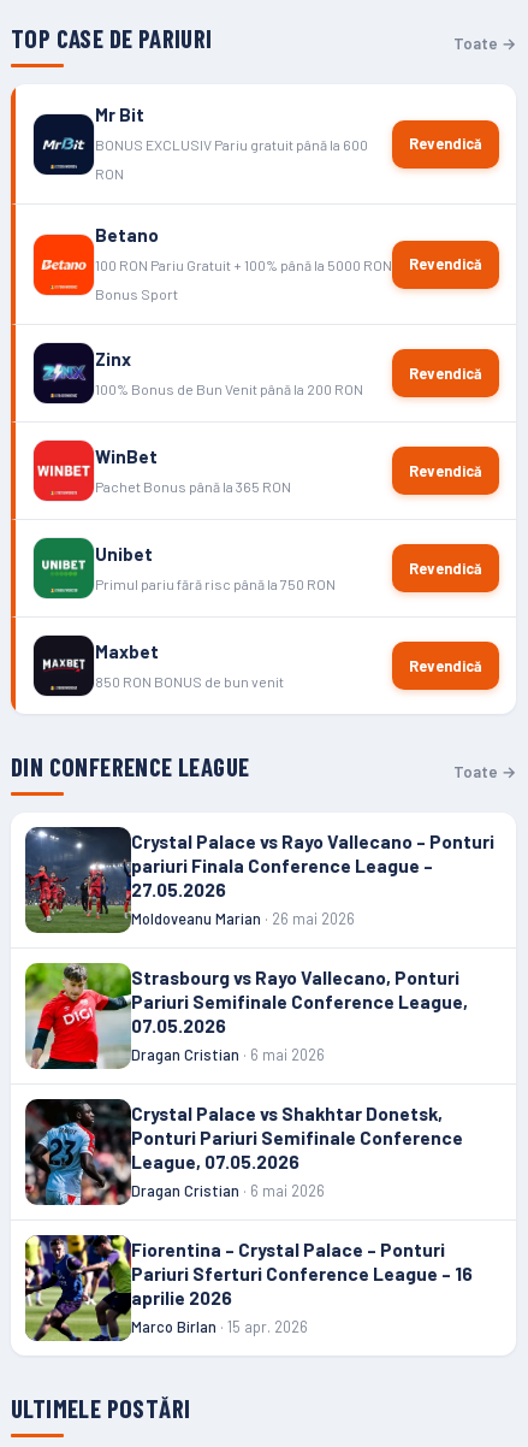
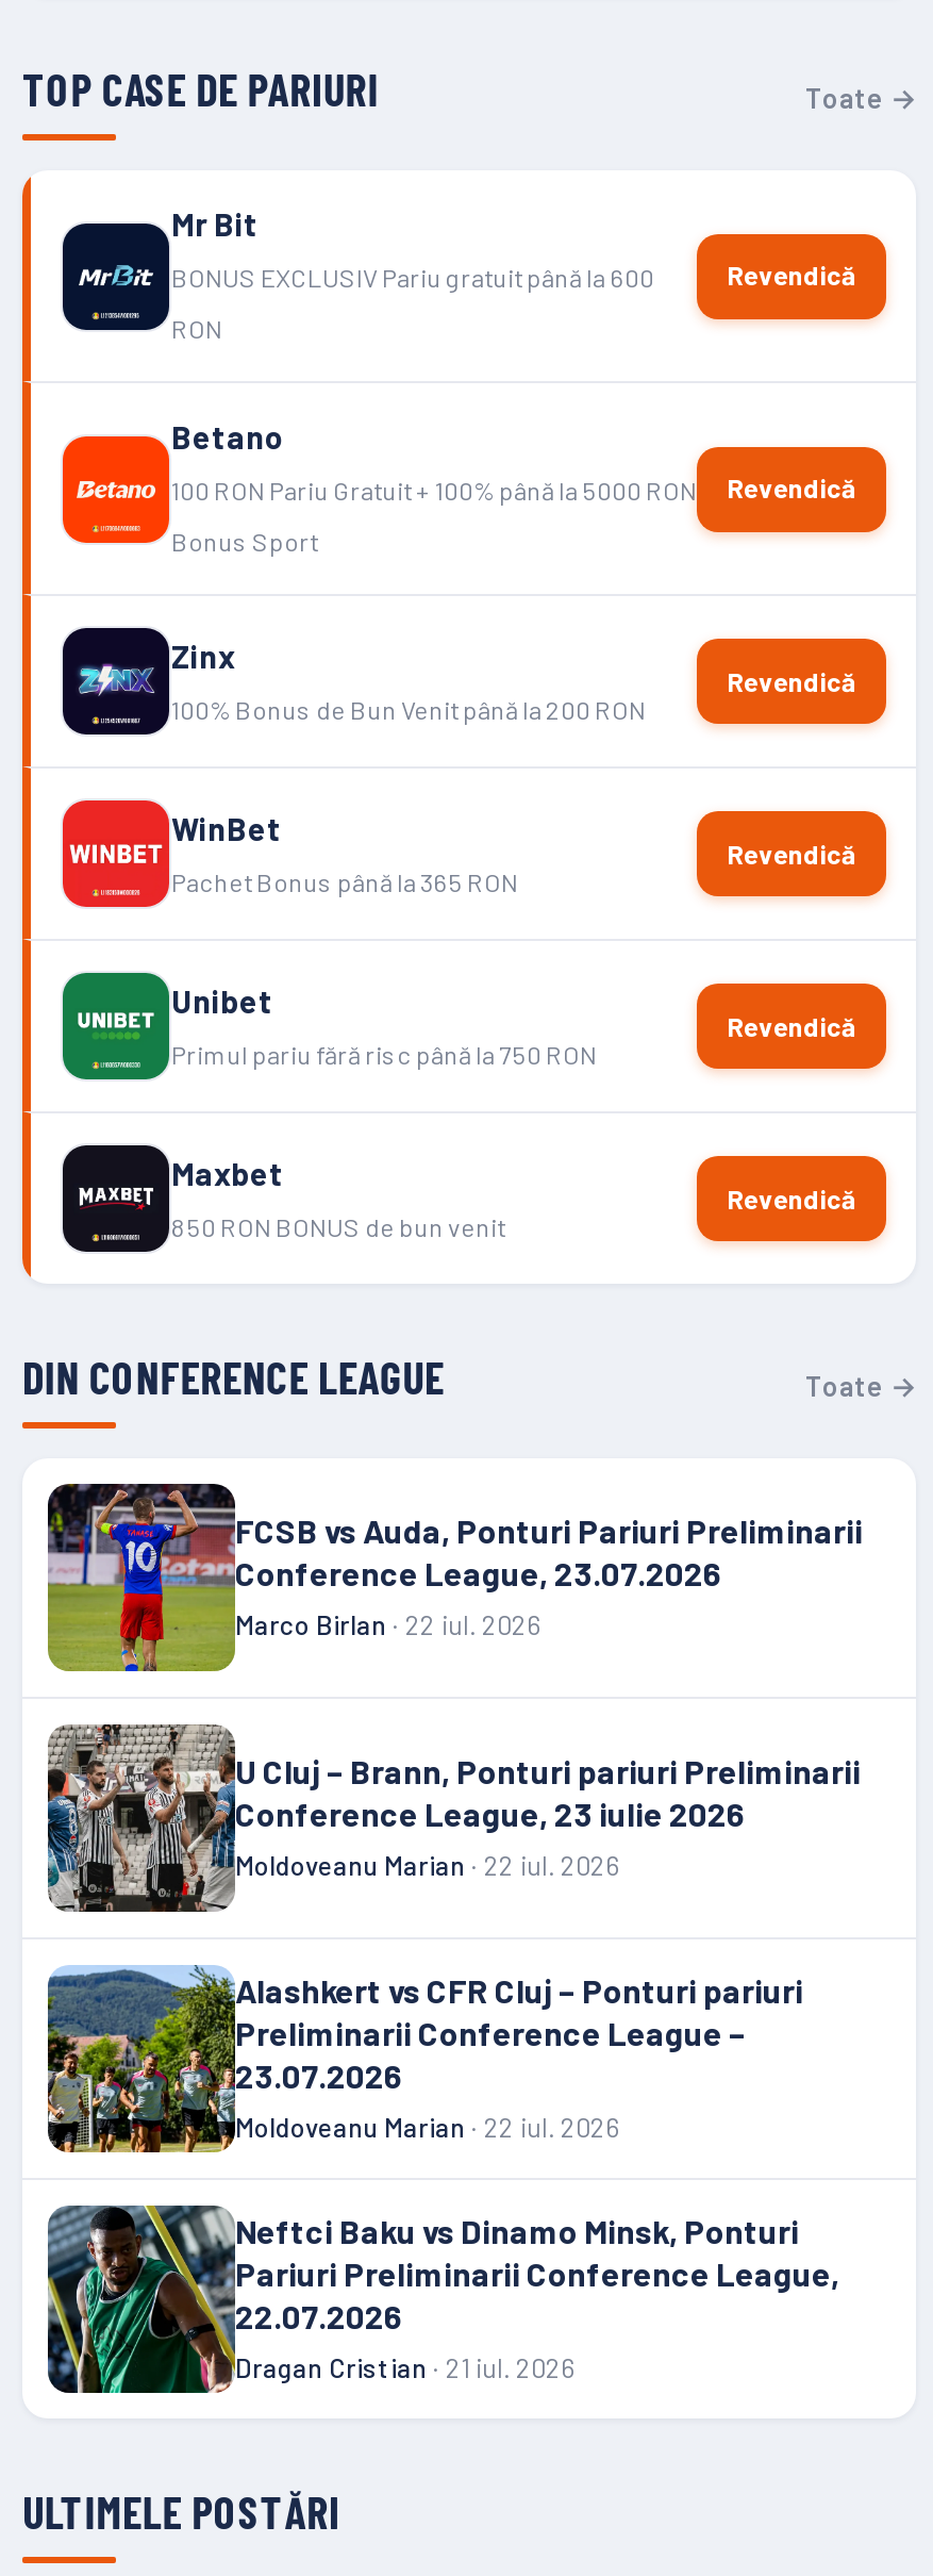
- [image]
- Crystal Palace vs Rayo Vallecano – Ponturi
- pariuri Finala Conference League –
- 27.05.2026
- Moldoveanu Marian · 26 mai 2026
+ [image]
+ FCSB vs Auda, Ponturi Pariuri Preliminarii
+ Conference League, 23.07.2026
+ Marco Birlan · 22 iul. 2026

- [image]
- Strasbourg vs Rayo Vallecano, Ponturi
- Pariuri Semifinale Conference League,
- 07.05.2026
- Dragan Cristian · 6 mai 2026
+ [image]
+ U Cluj – Brann, Ponturi pariuri Preliminarii
+ Conference League, 23 iulie 2026
+ Moldoveanu Marian · 22 iul. 2026

- [image]
- Crystal Palace vs Shakhtar Donetsk,
- Ponturi Pariuri Semifinale Conference
- League, 07.05.2026
- Dragan Cristian · 6 mai 2026
+ [image]
+ Alashkert vs CFR Cluj – Ponturi pariuri
+ Preliminarii Conference League –
+ 23.07.2026
+ Moldoveanu Marian · 22 iul. 2026

- [image]
- Fiorentina – Crystal Palace – Ponturi
- Pariuri Sferturi Conference League – 16
- aprilie 2026
- Marco Birlan · 15 apr. 2026
+ [image]
+ Neftci Baku vs Dinamo Minsk, Ponturi
+ Pariuri Preliminarii Conference League,
+ 22.07.2026
+ Dragan Cristian · 21 iul. 2026
